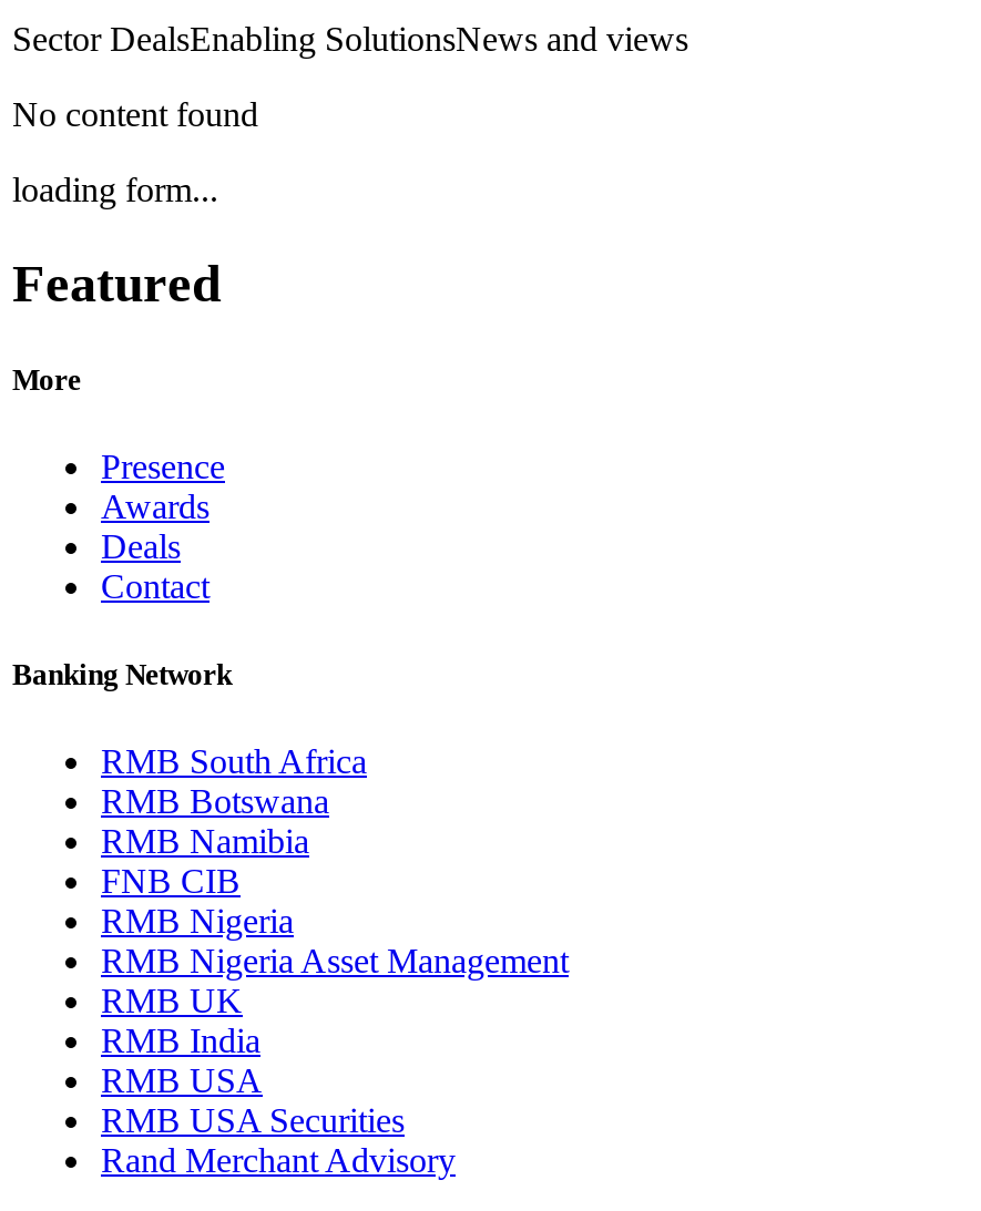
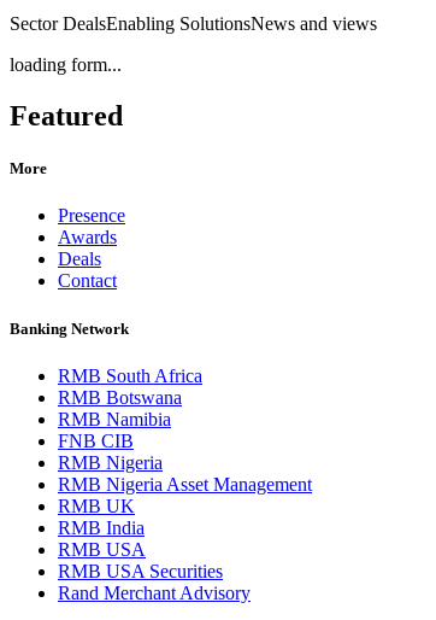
- No content found
